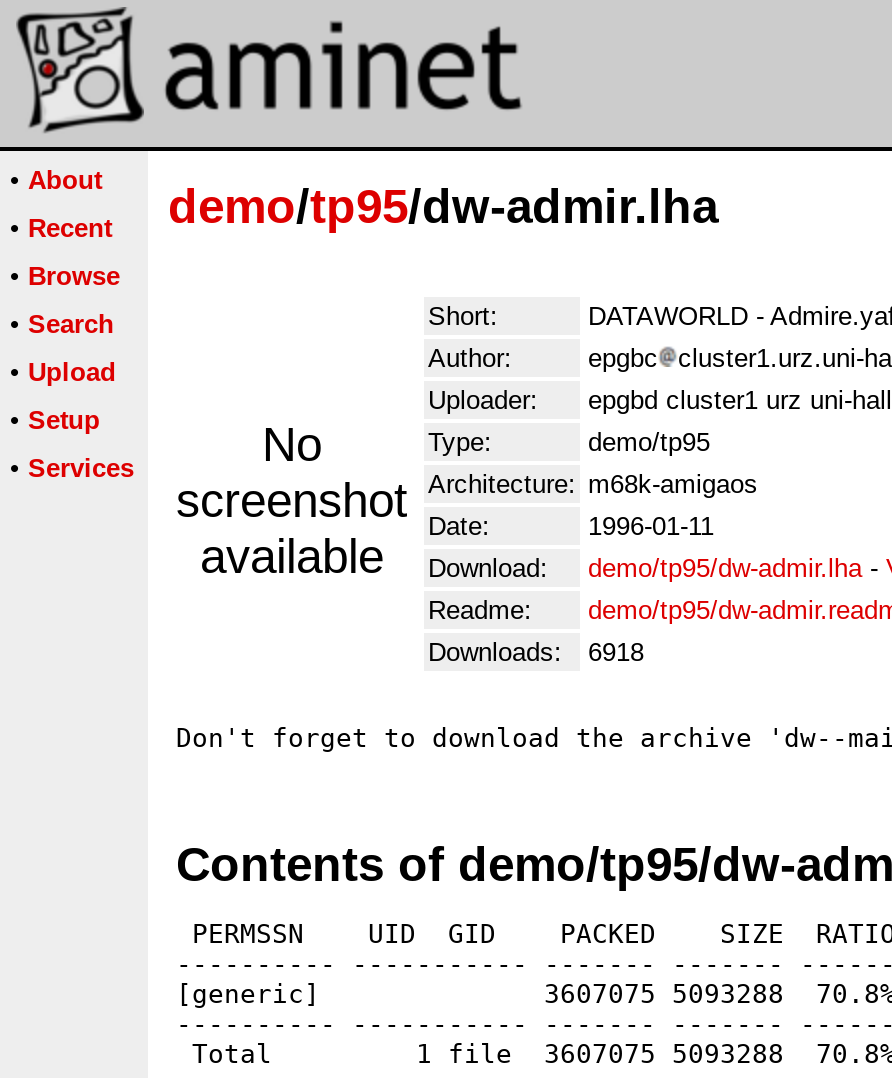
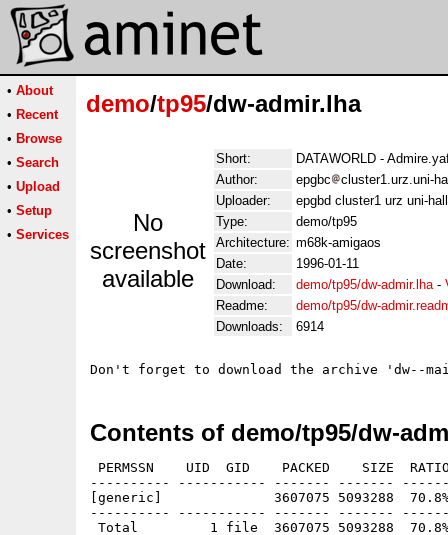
- Downloads: 6918
+ Downloads: 6914
